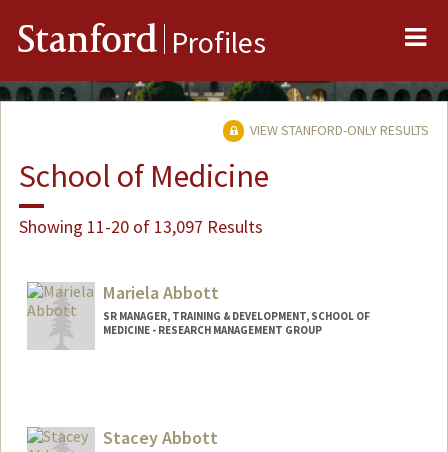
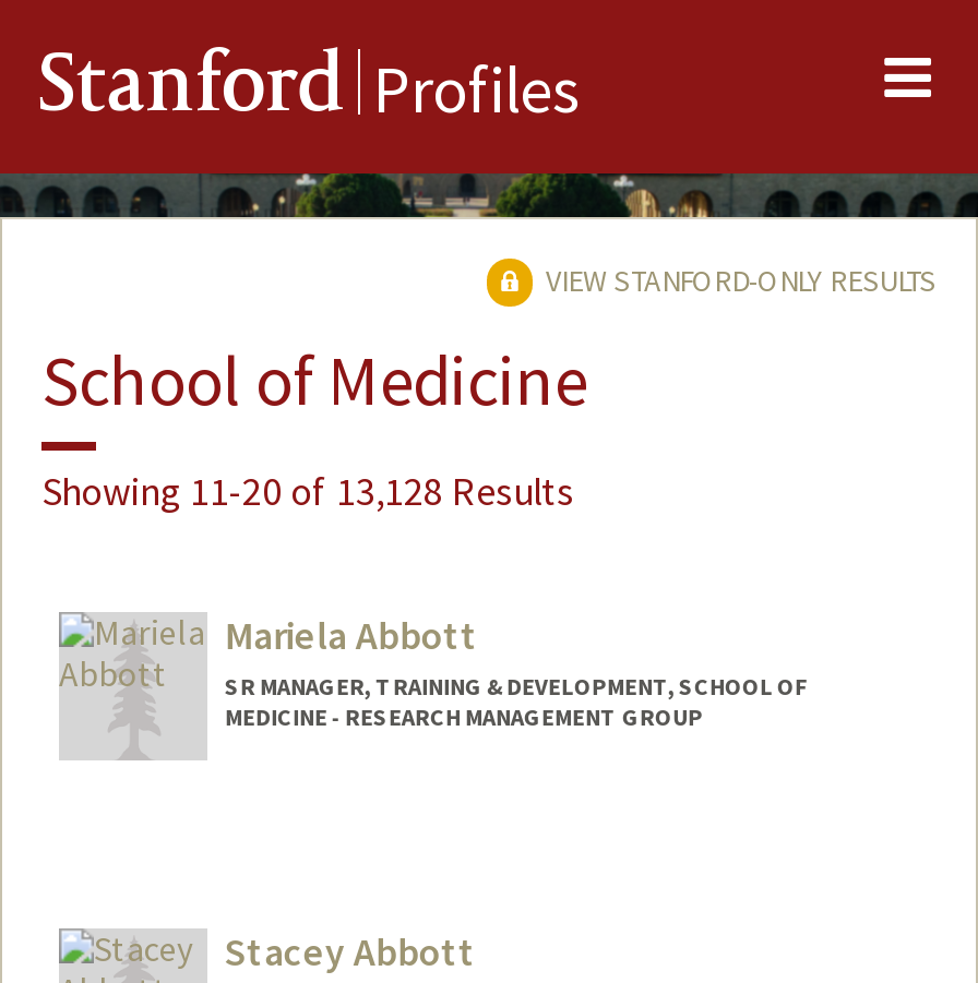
- Showing 11-20 of 13,097 Results
+ Showing 11-20 of 13,128 Results
